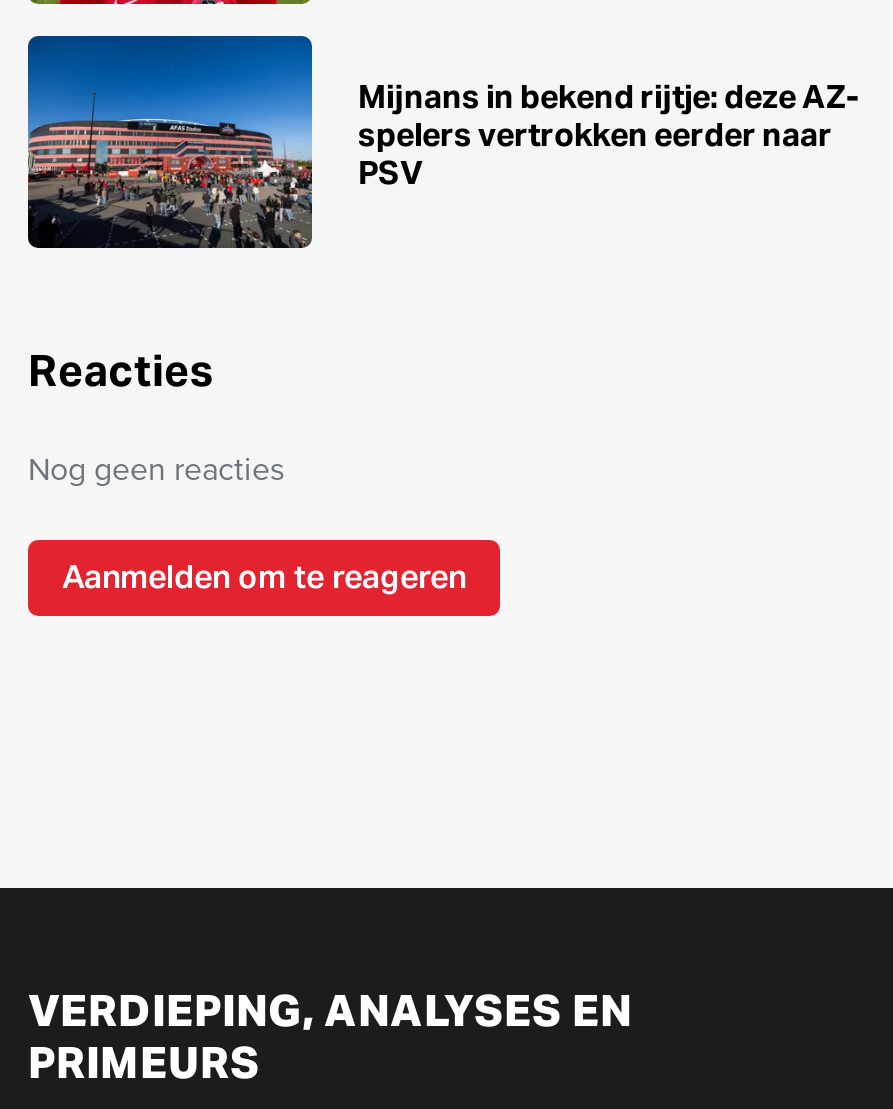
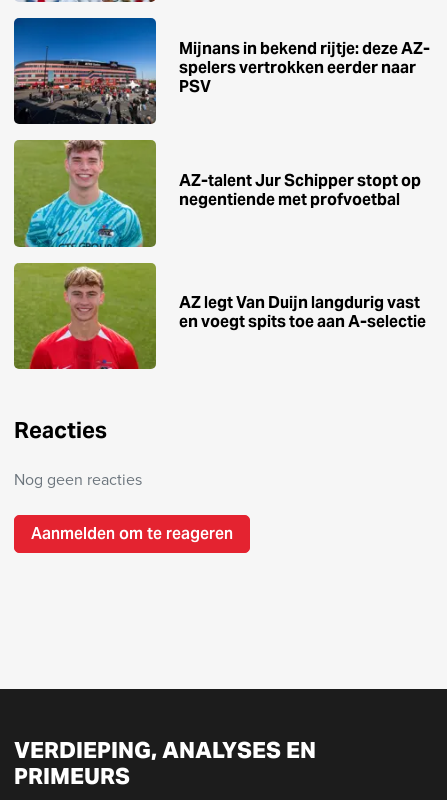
+ [image]
+ AZ-talent Jur Schipper stopt op
+ negentiende met profvoetbal

+ [image]
+ AZ legt Van Duijn langdurig vast
+ en voegt spits toe aan A-selectie
